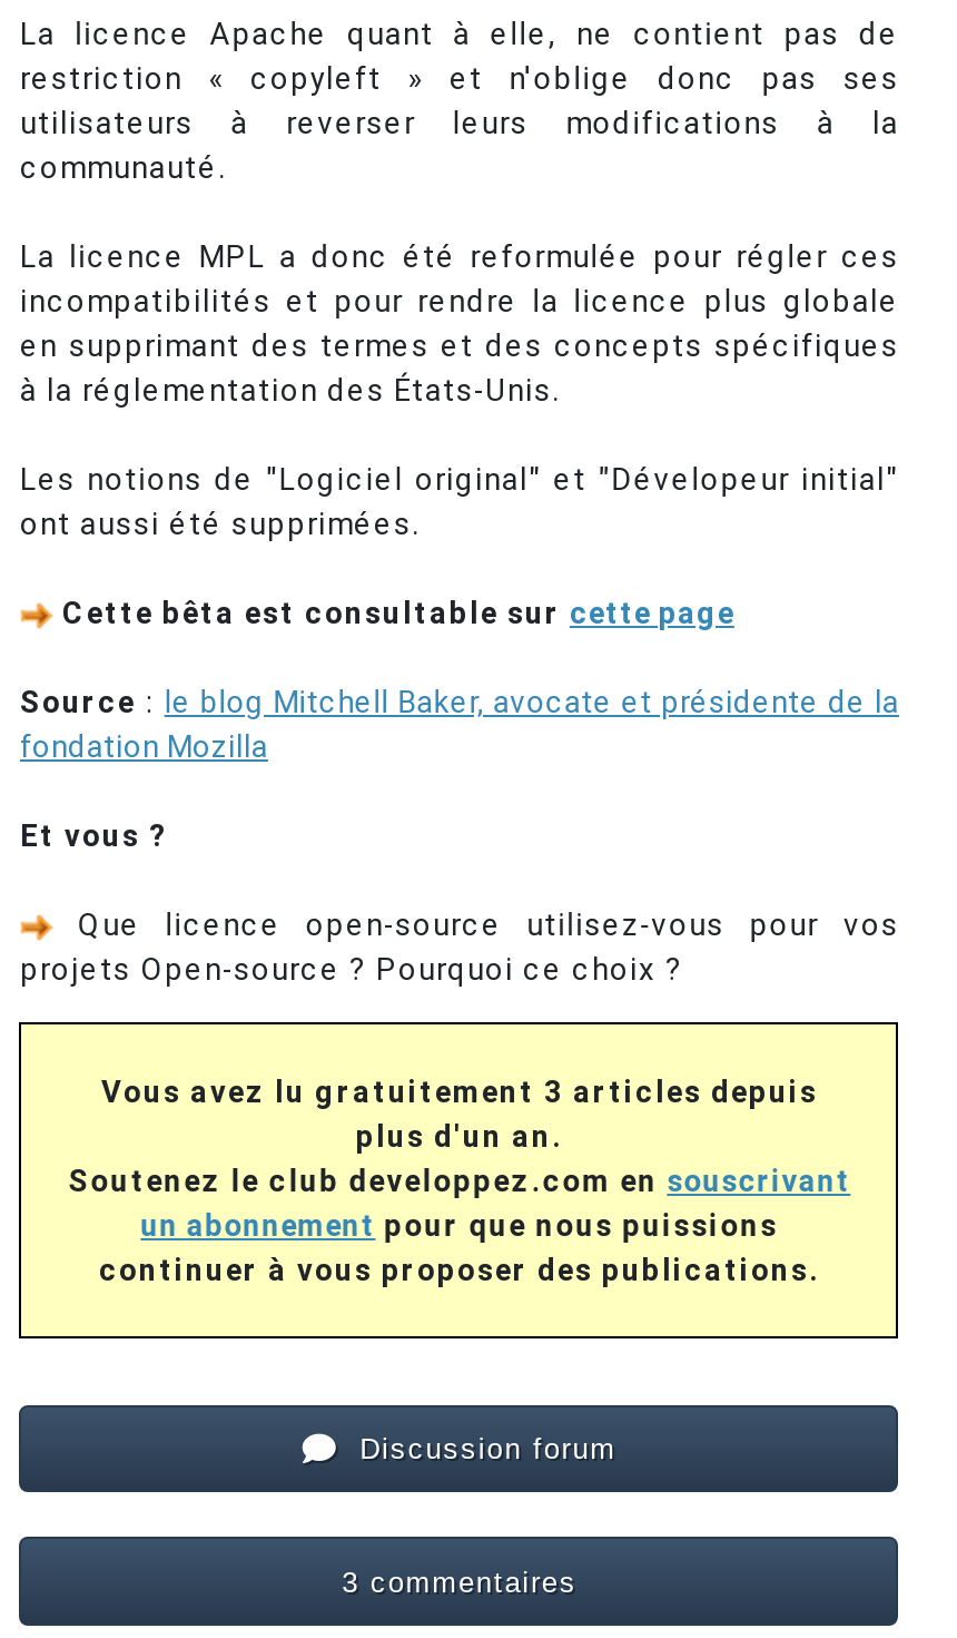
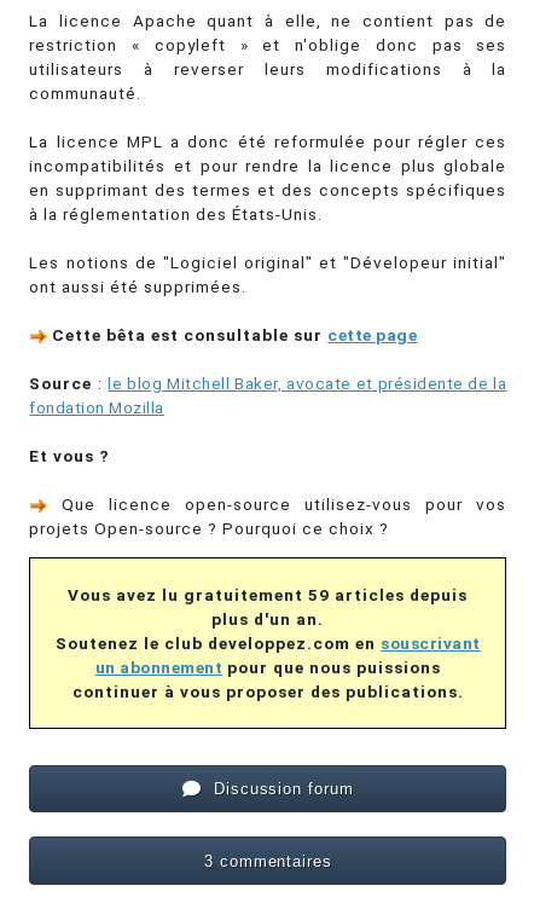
- Vous avez lu gratuitement 3 articles depuis
+ Vous avez lu gratuitement 59 articles depuis
